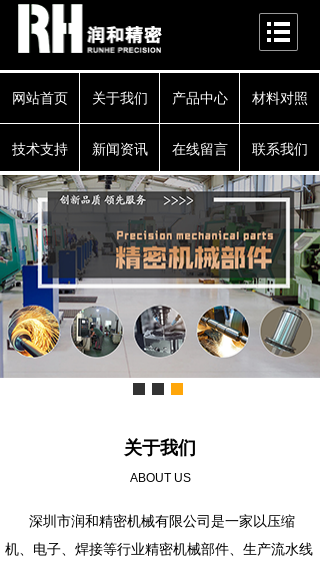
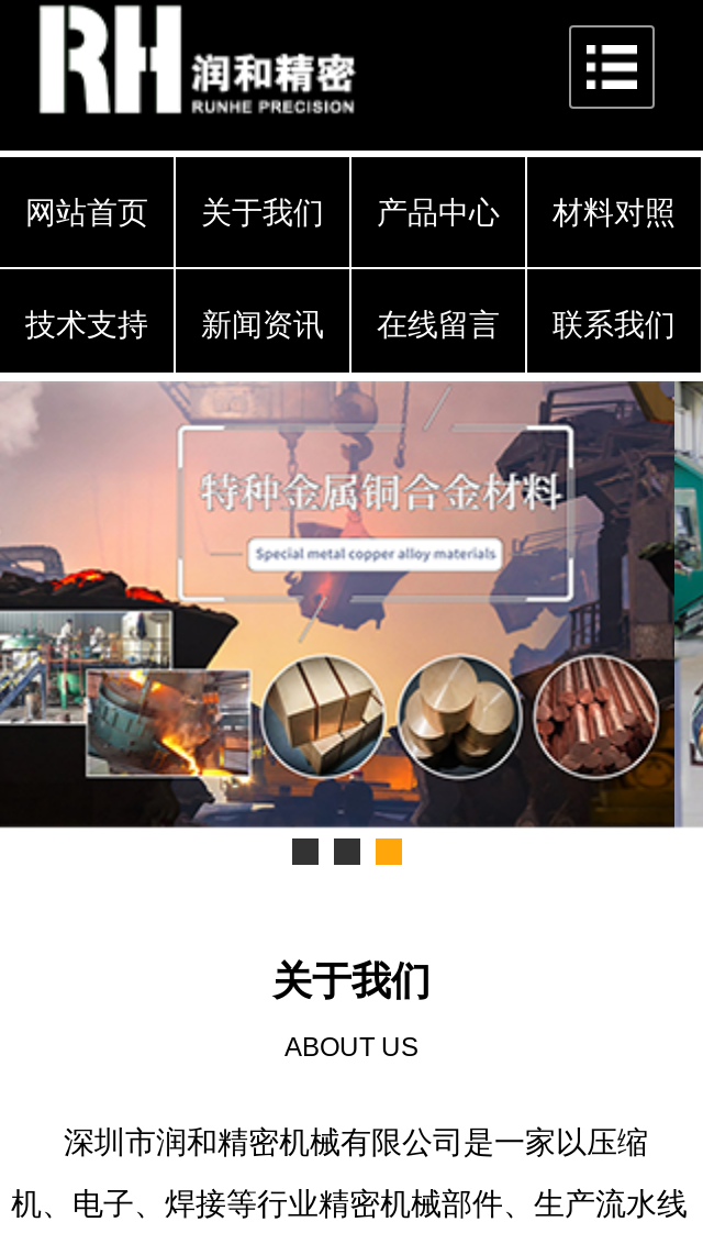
- [image]
+ [image]
